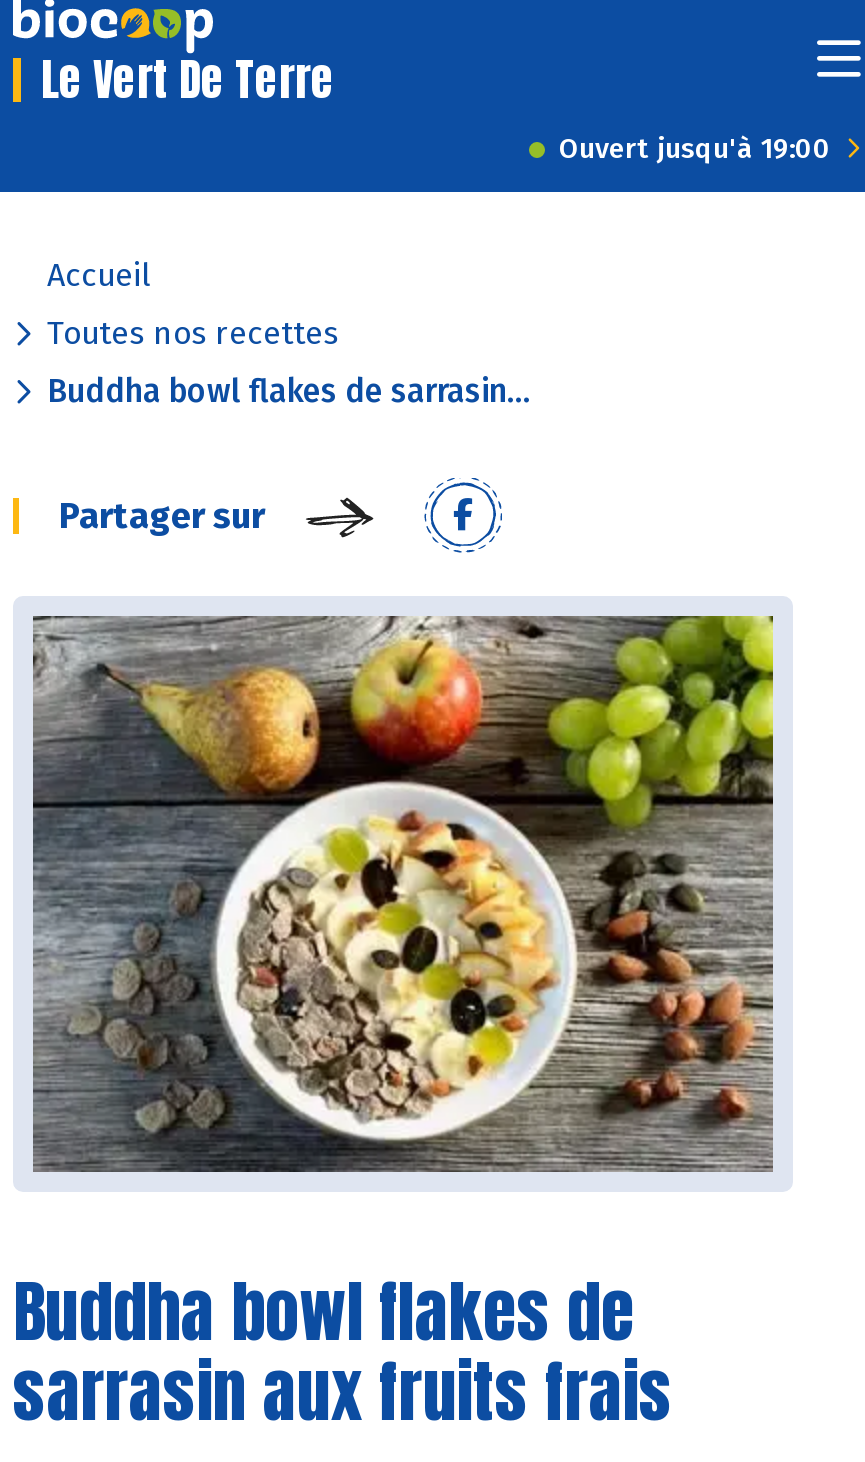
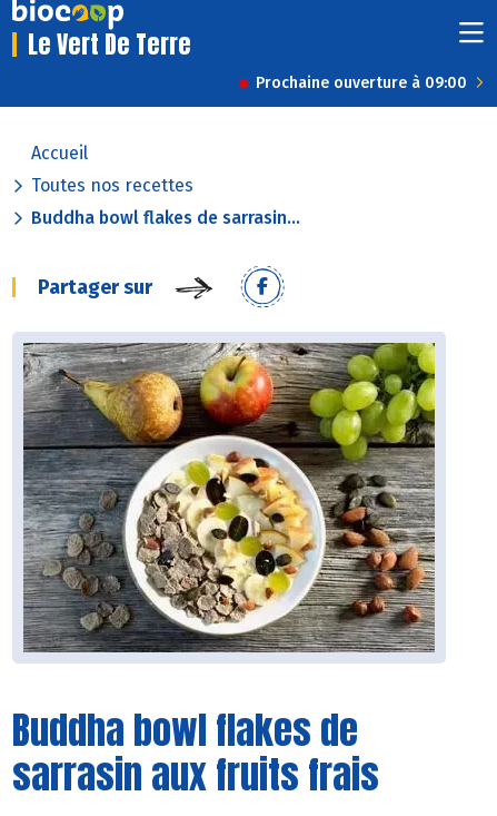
- Ouvert jusqu'à 19:00
+ Prochaine ouverture à 09:00
